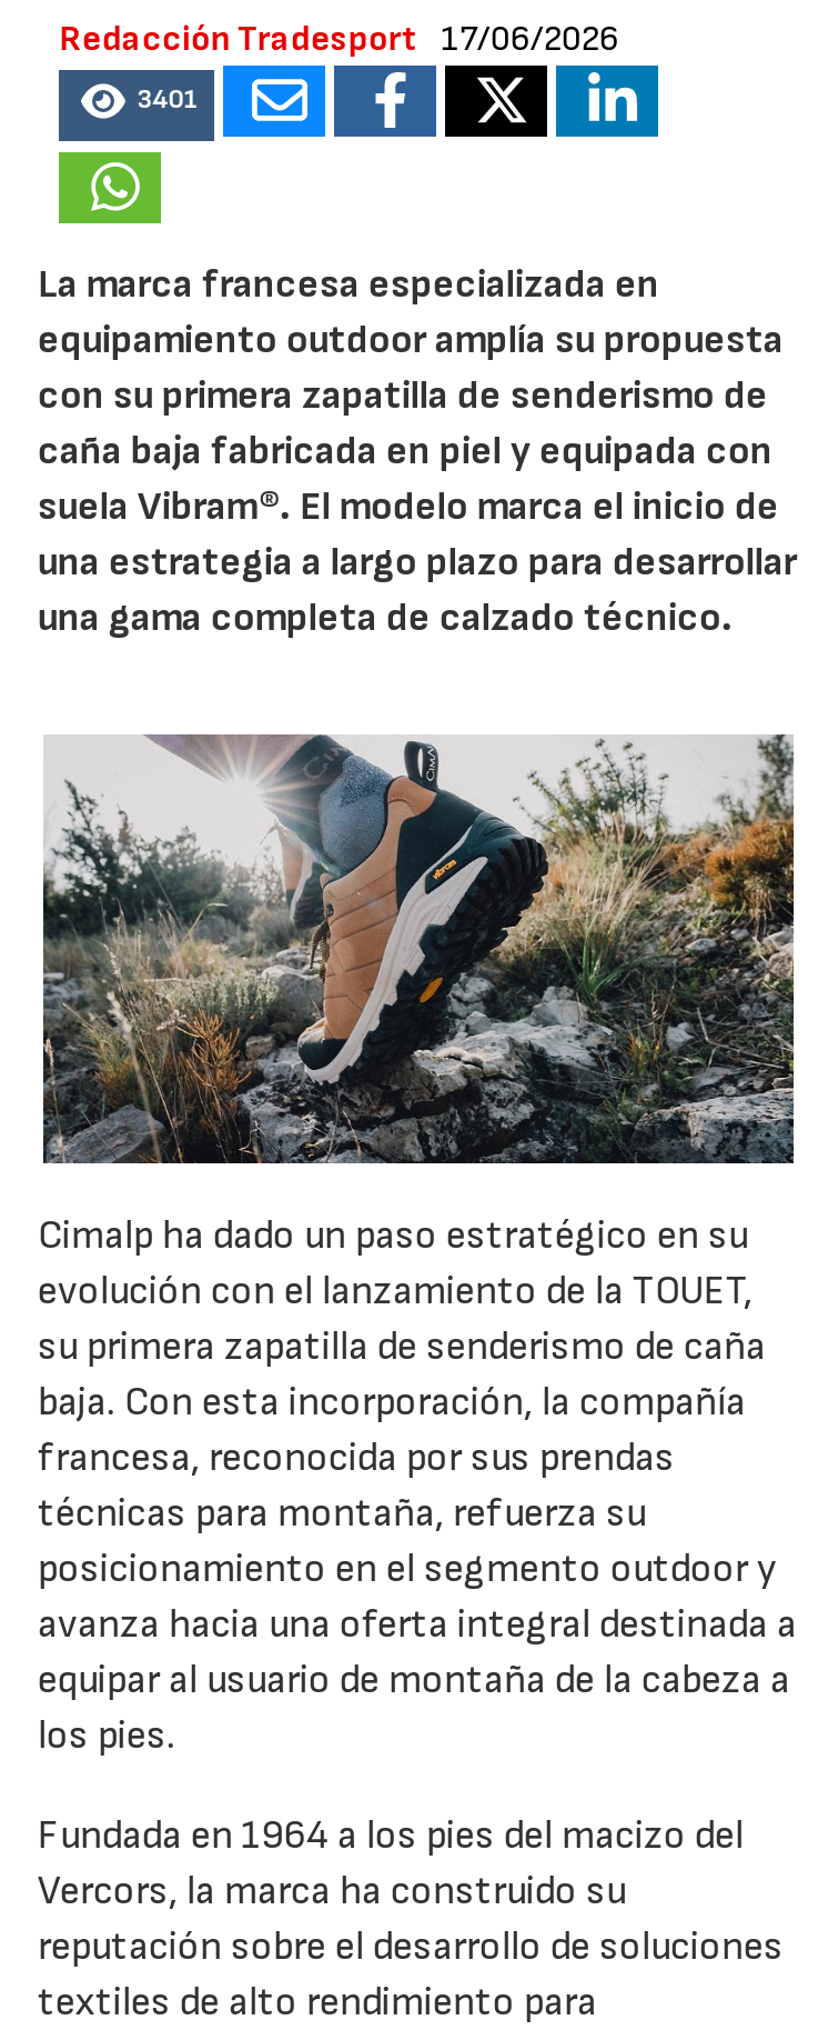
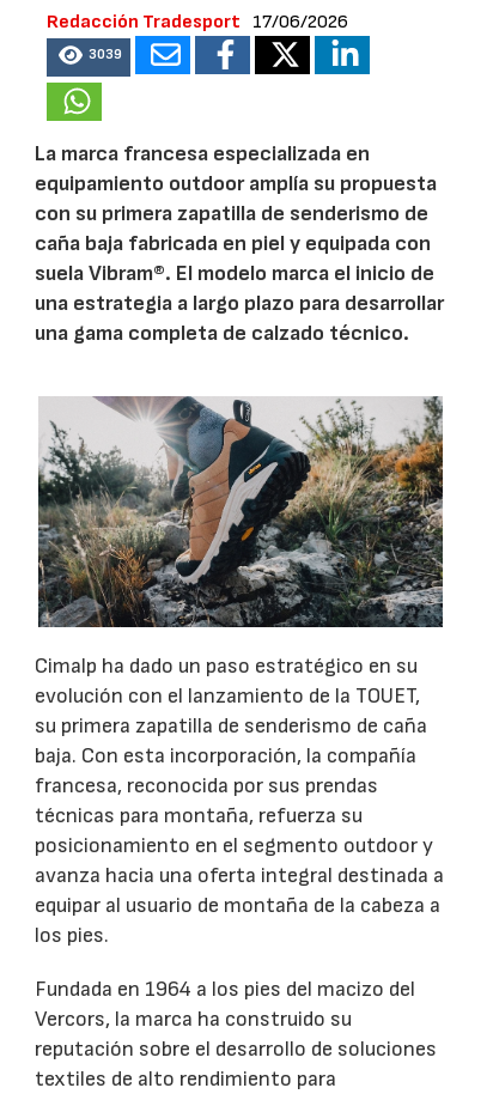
- 3401
+ 3039
